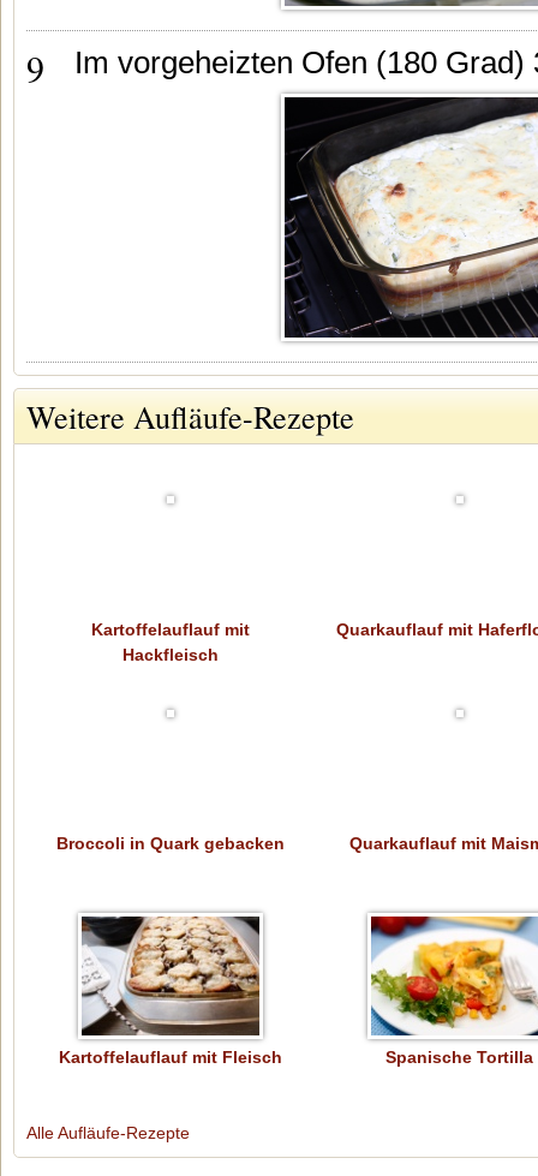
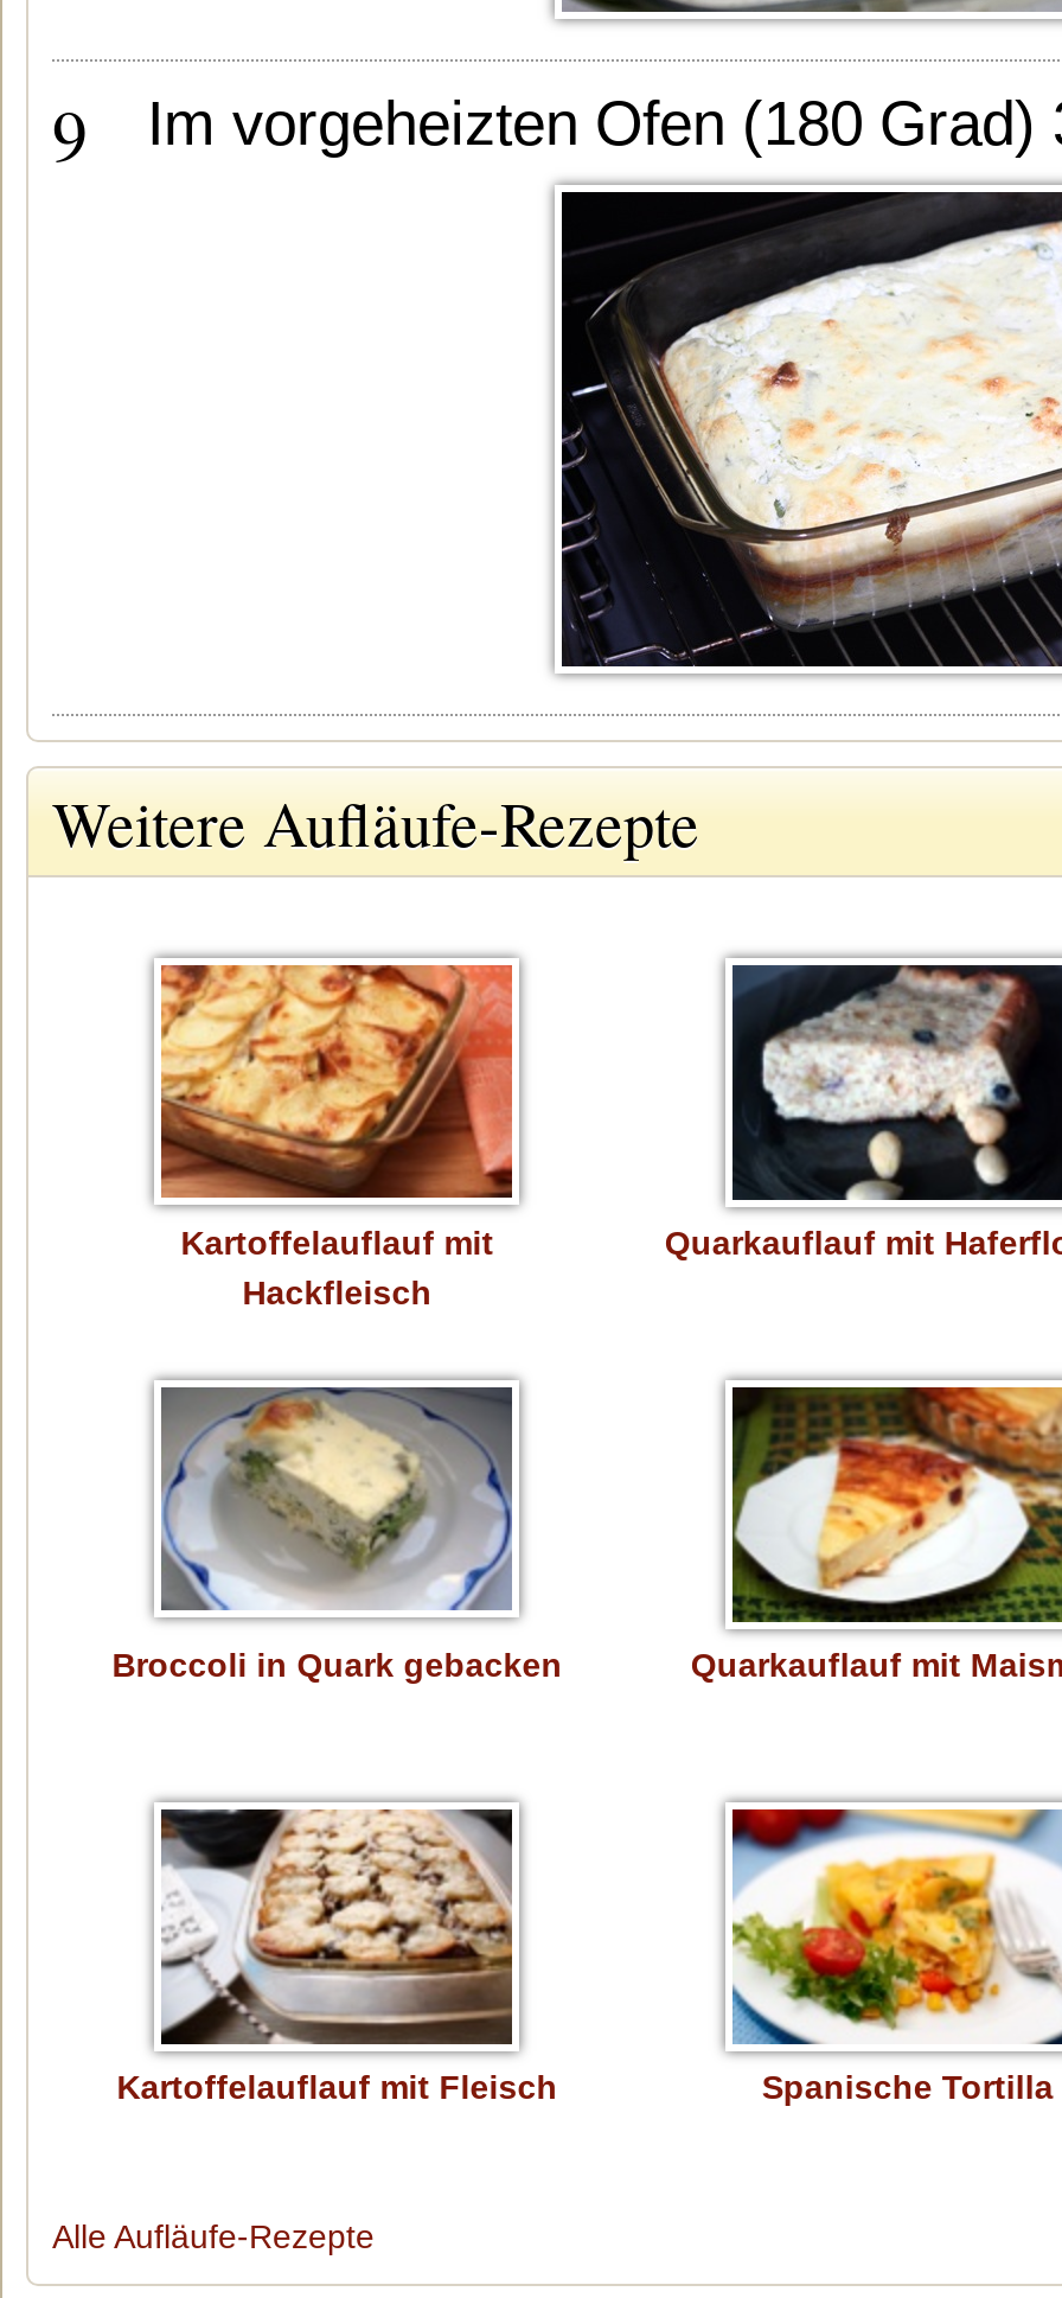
+ [image]

+ [image]

+ [image]

+ [image]
